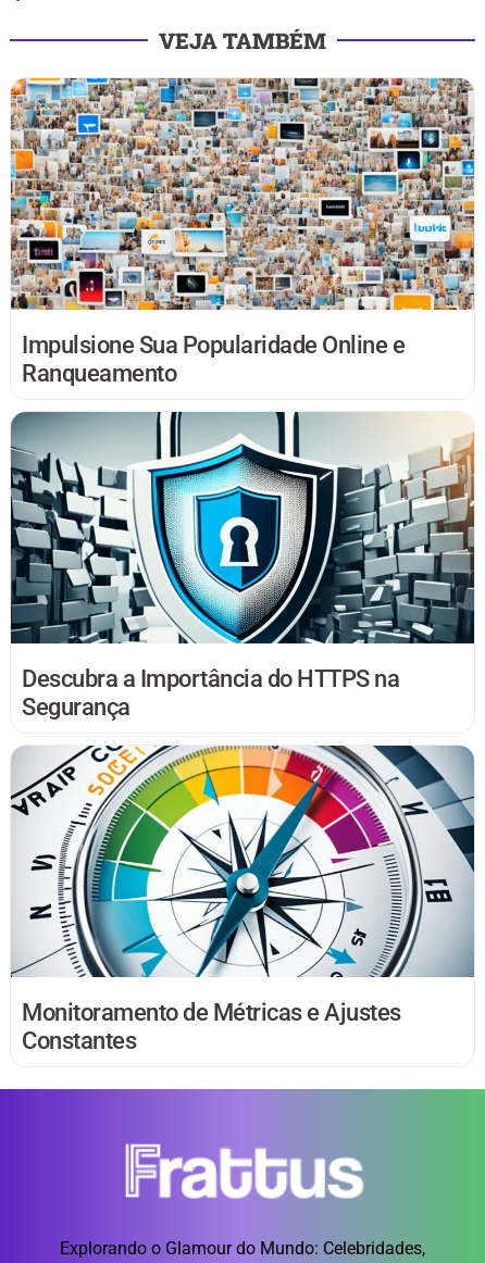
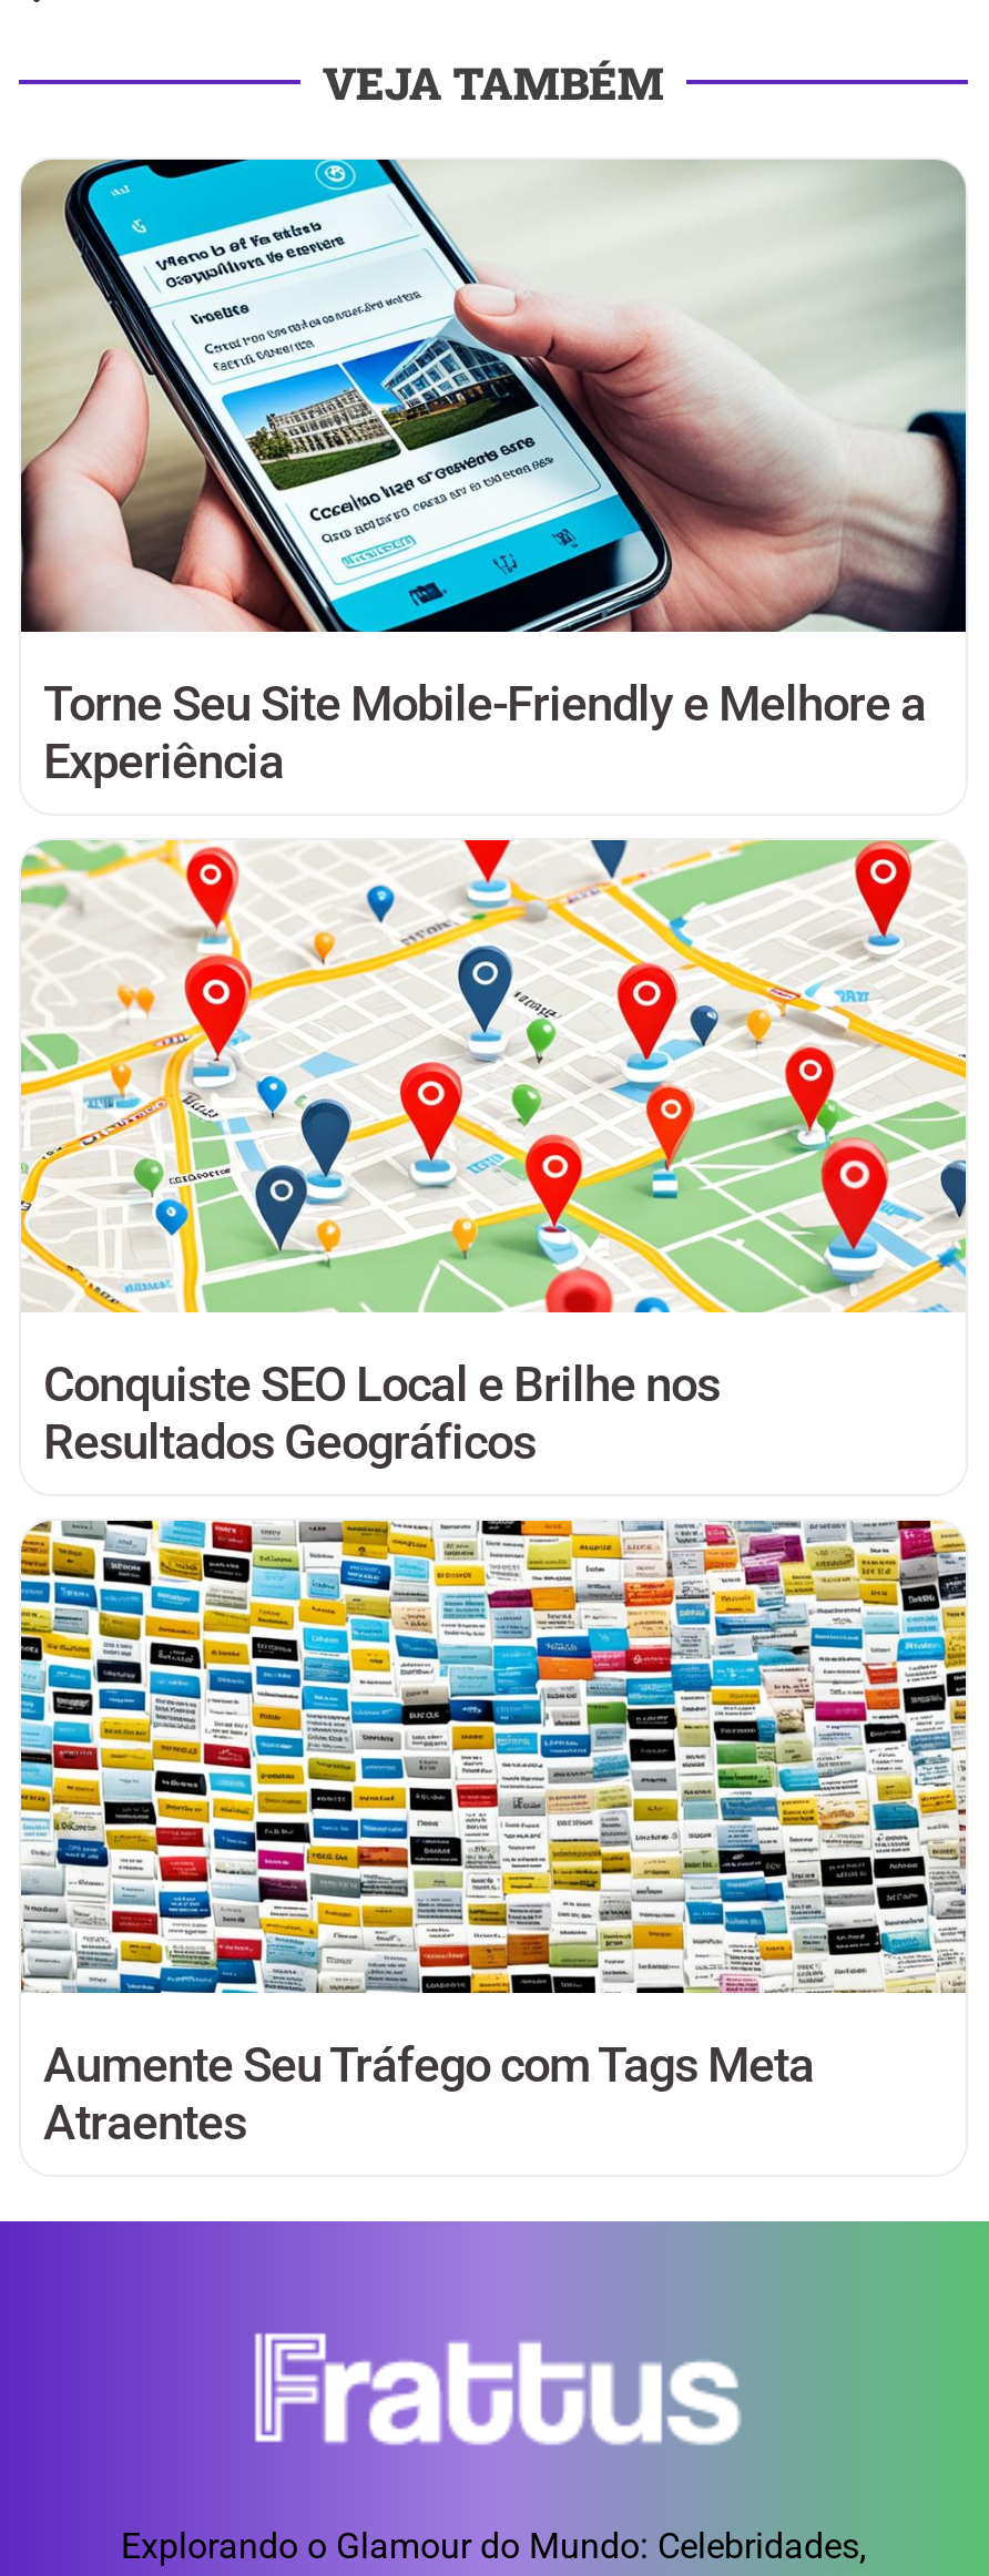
- [image]
- Impulsione Sua Popularidade Online e
- Ranqueamento
+ [image]
+ Torne Seu Site Mobile-Friendly e Melhore a
+ Experiência

- [image]
- Descubra a Importância do HTTPS na
- Segurança
+ [image]
+ Conquiste SEO Local e Brilhe nos
+ Resultados Geográficos

- [image]
- Monitoramento de Métricas e Ajustes
- Constantes
+ [image]
+ Aumente Seu Tráfego com Tags Meta
+ Atraentes
